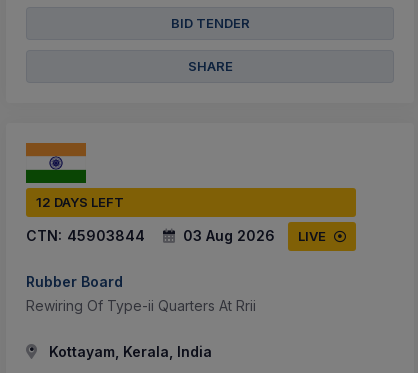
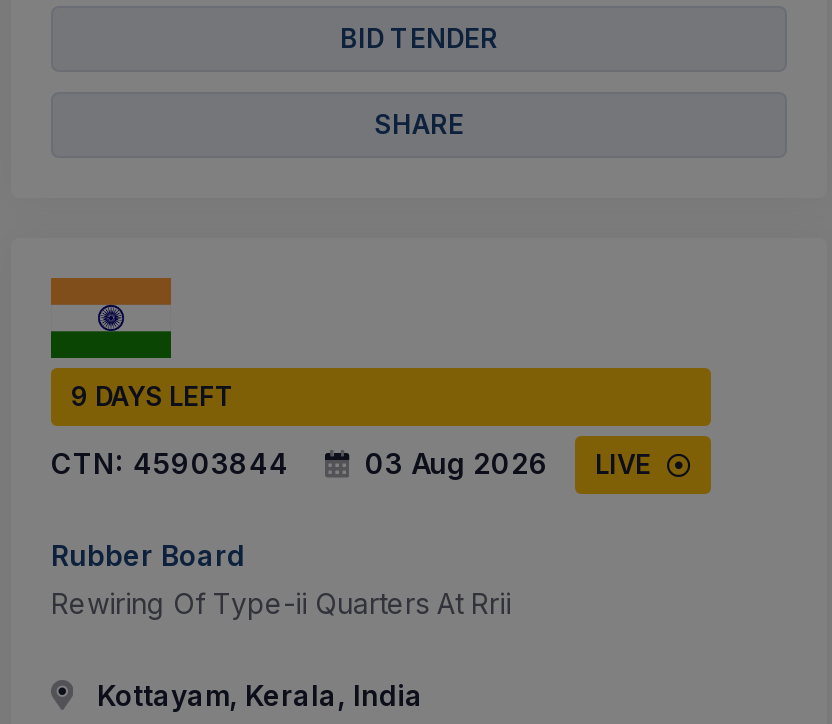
- 12 DAYS LEFT
+ 9 DAYS LEFT
